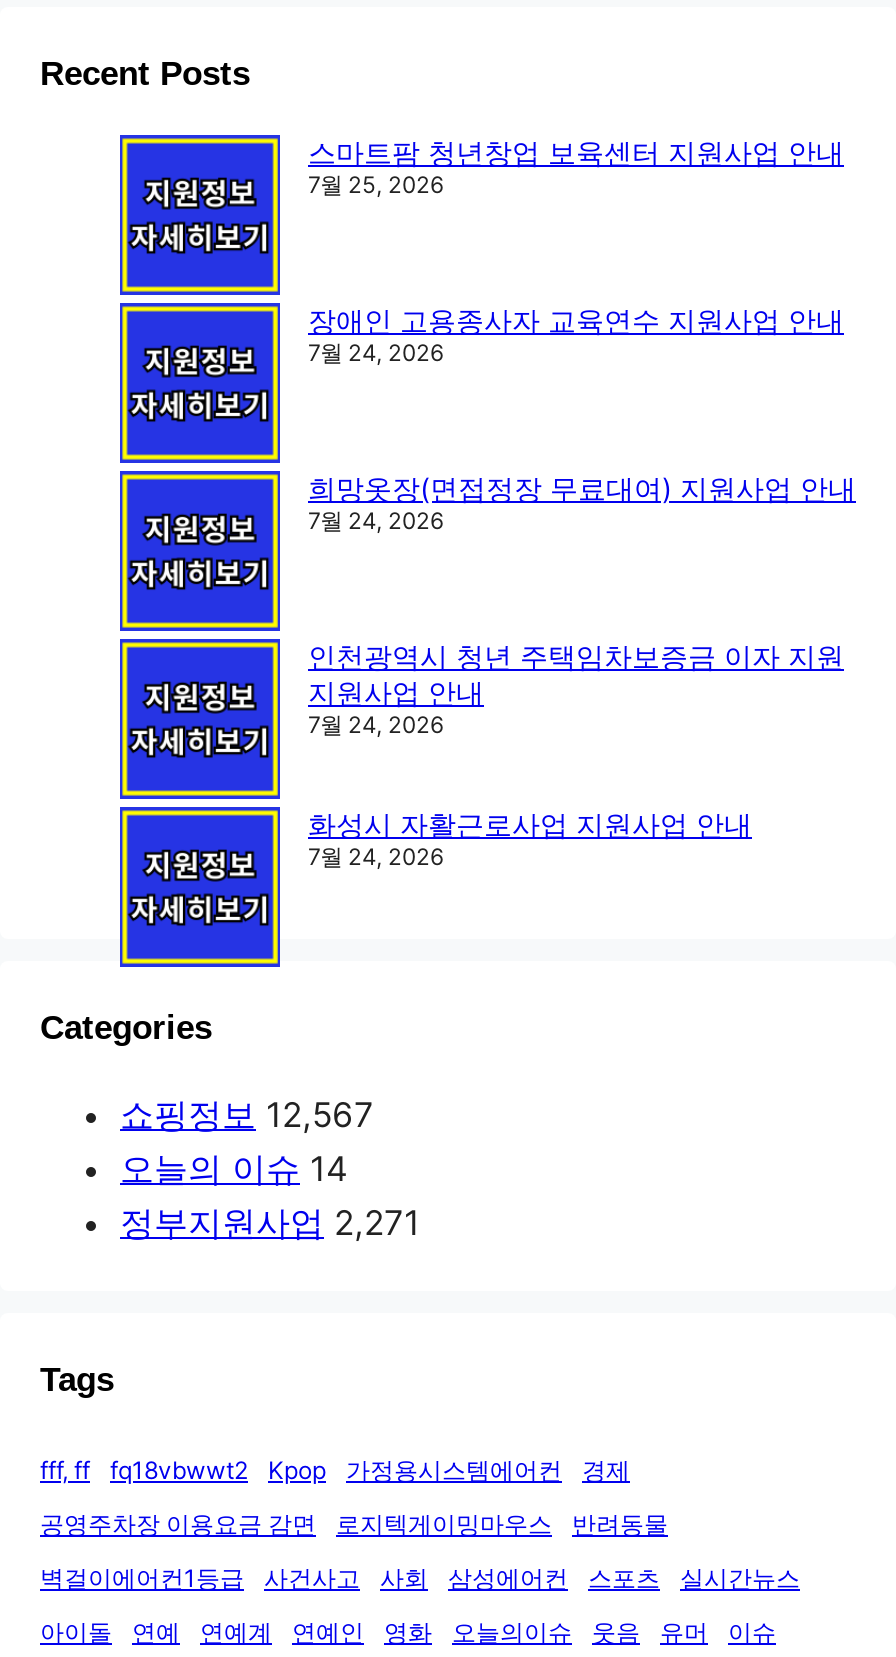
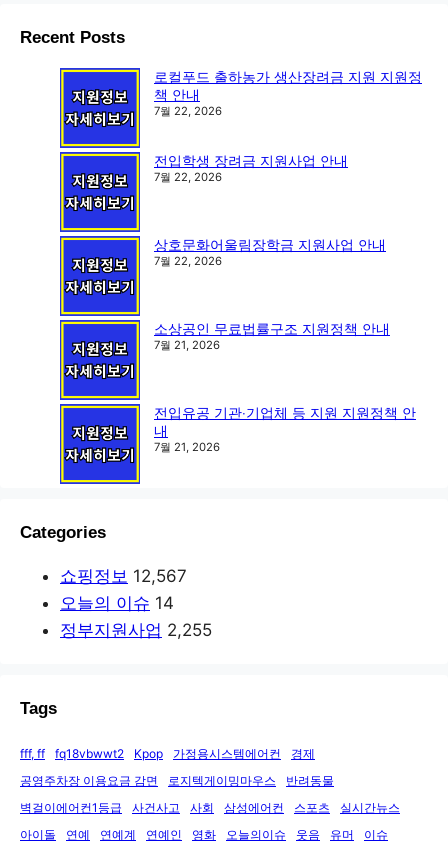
- 스마트팜 청년창업 보육센터 지원사업 안내
- 7월 25, 2026
+ 로컬푸드 출하농가 생산장려금 지원 지원정
+ 책 안내
+ 7월 22, 2026

- 장애인 고용종사자 교육연수 지원사업 안내
- 7월 24, 2026
+ 전입학생 장려금 지원사업 안내
+ 7월 22, 2026

- 희망옷장(면접정장 무료대여) 지원사업 안내
- 7월 24, 2026
+ 상호문화어울림장학금 지원사업 안내
+ 7월 22, 2026

- 인천광역시 청년 주택임차보증금 이자 지원
- 지원사업 안내
- 7월 24, 2026
+ 소상공인 무료법률구조 지원정책 안내
+ 7월 21, 2026

- 화성시 자활근로사업 지원사업 안내
- 7월 24, 2026
+ 전입유공 기관‧기업체 등 지원 지원정책 안
+ 내
+ 7월 21, 2026

- 정부지원사업 2,271
+ 정부지원사업 2,255
